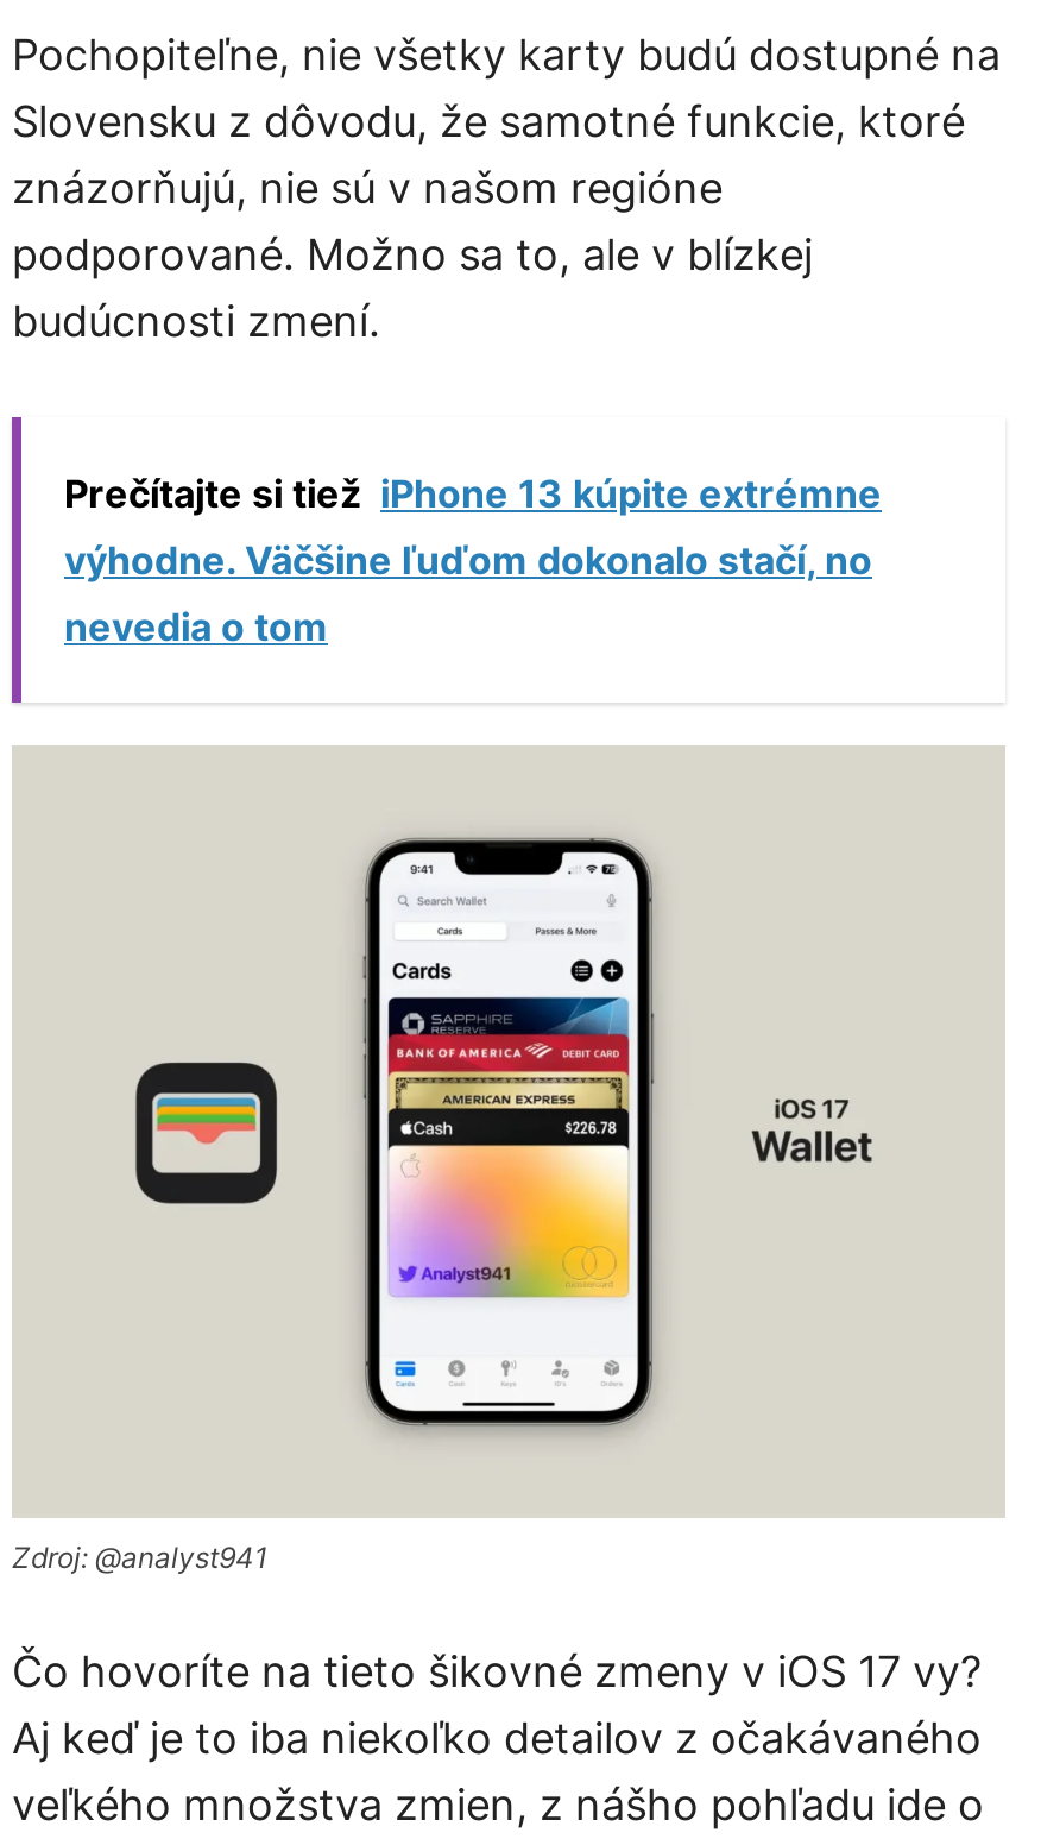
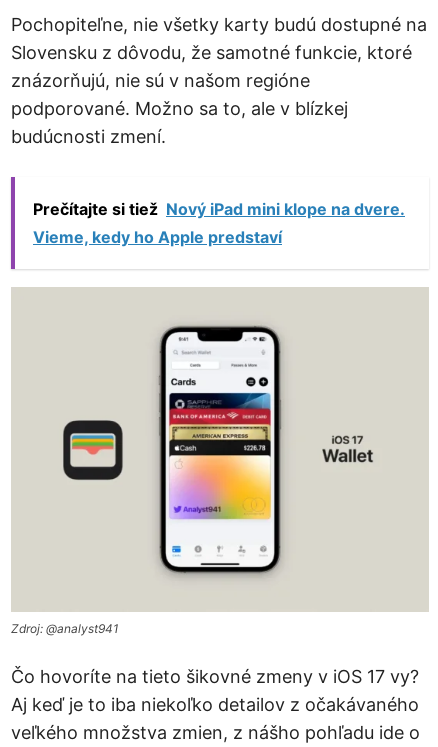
- Prečítajte si tiež iPhone 13 kúpite extrémne
- výhodne. Väčšine ľuďom dokonalo stačí, no
- nevedia o tom
+ Prečítajte si tiež Nový iPad mini klope na dvere.
+ Vieme, kedy ho Apple predstaví
